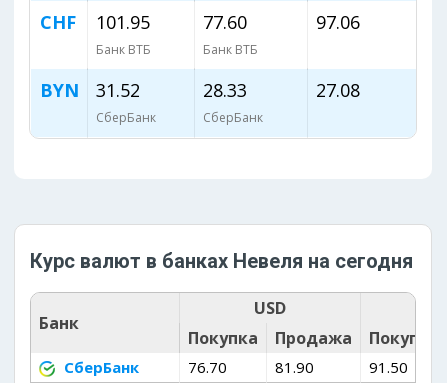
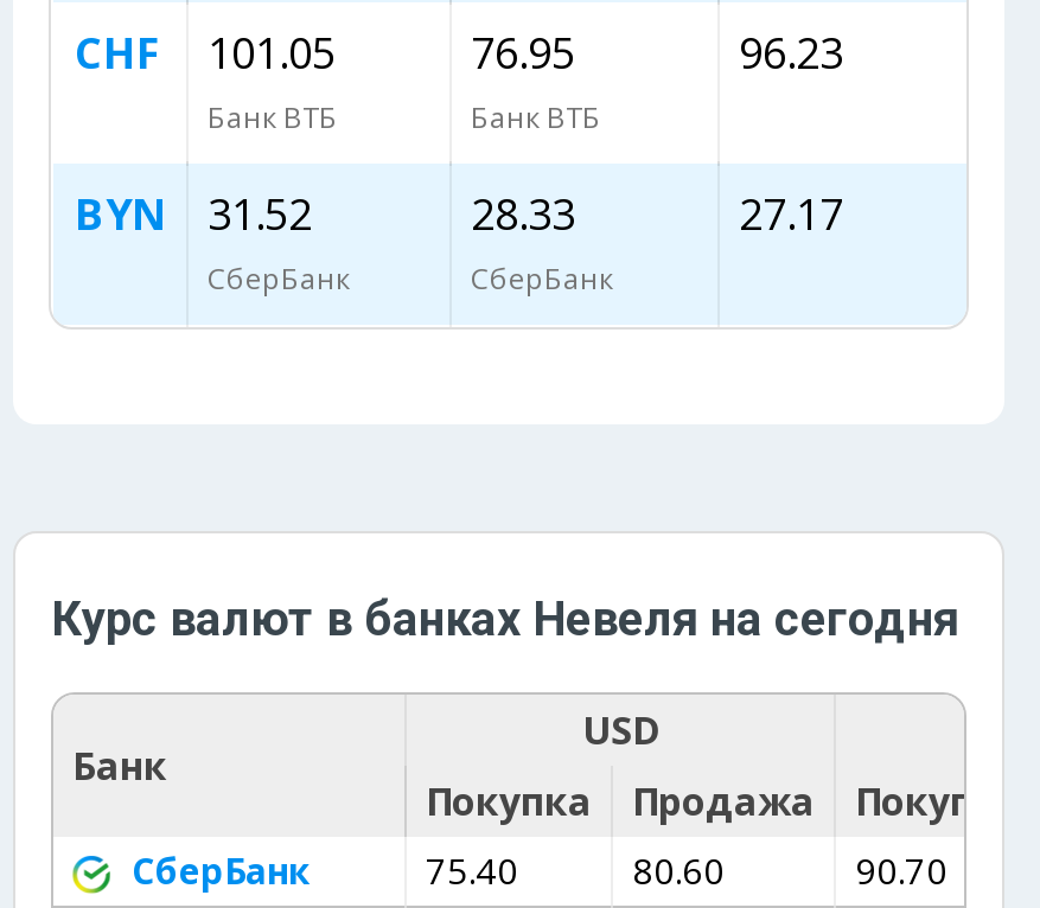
- CHF 101.95
+ CHF 101.05

- 77.60
+ 76.95

- 97.06
+ 96.23

- 27.08
+ 27.17

- 76.70
+ 75.40

- 81.90
+ 80.60

- 91.50
+ 90.70
